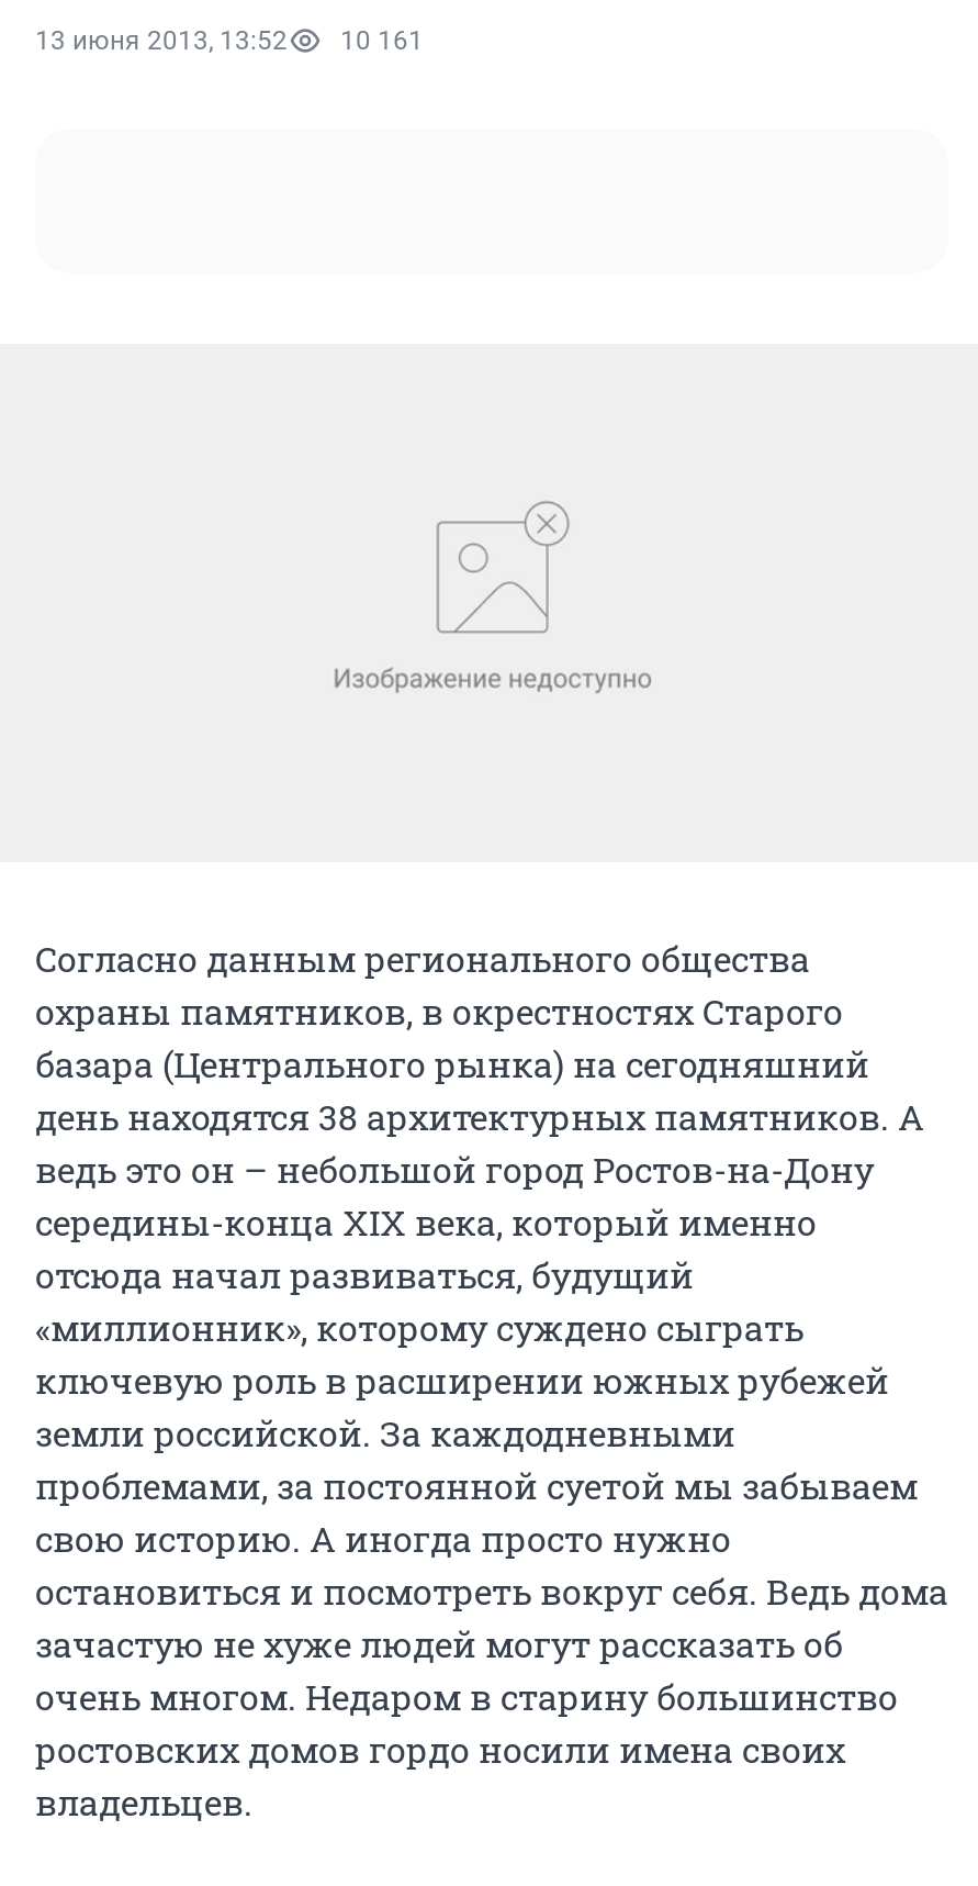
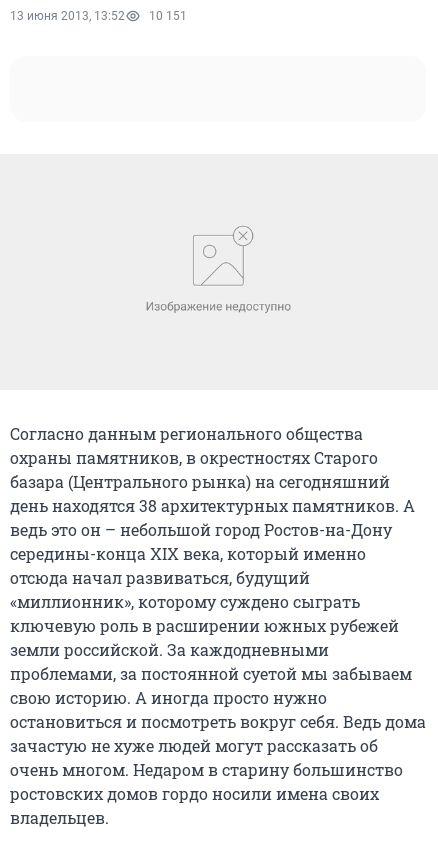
- 13 июня 2013, 13:52 10 161
+ 13 июня 2013, 13:52 10 151
